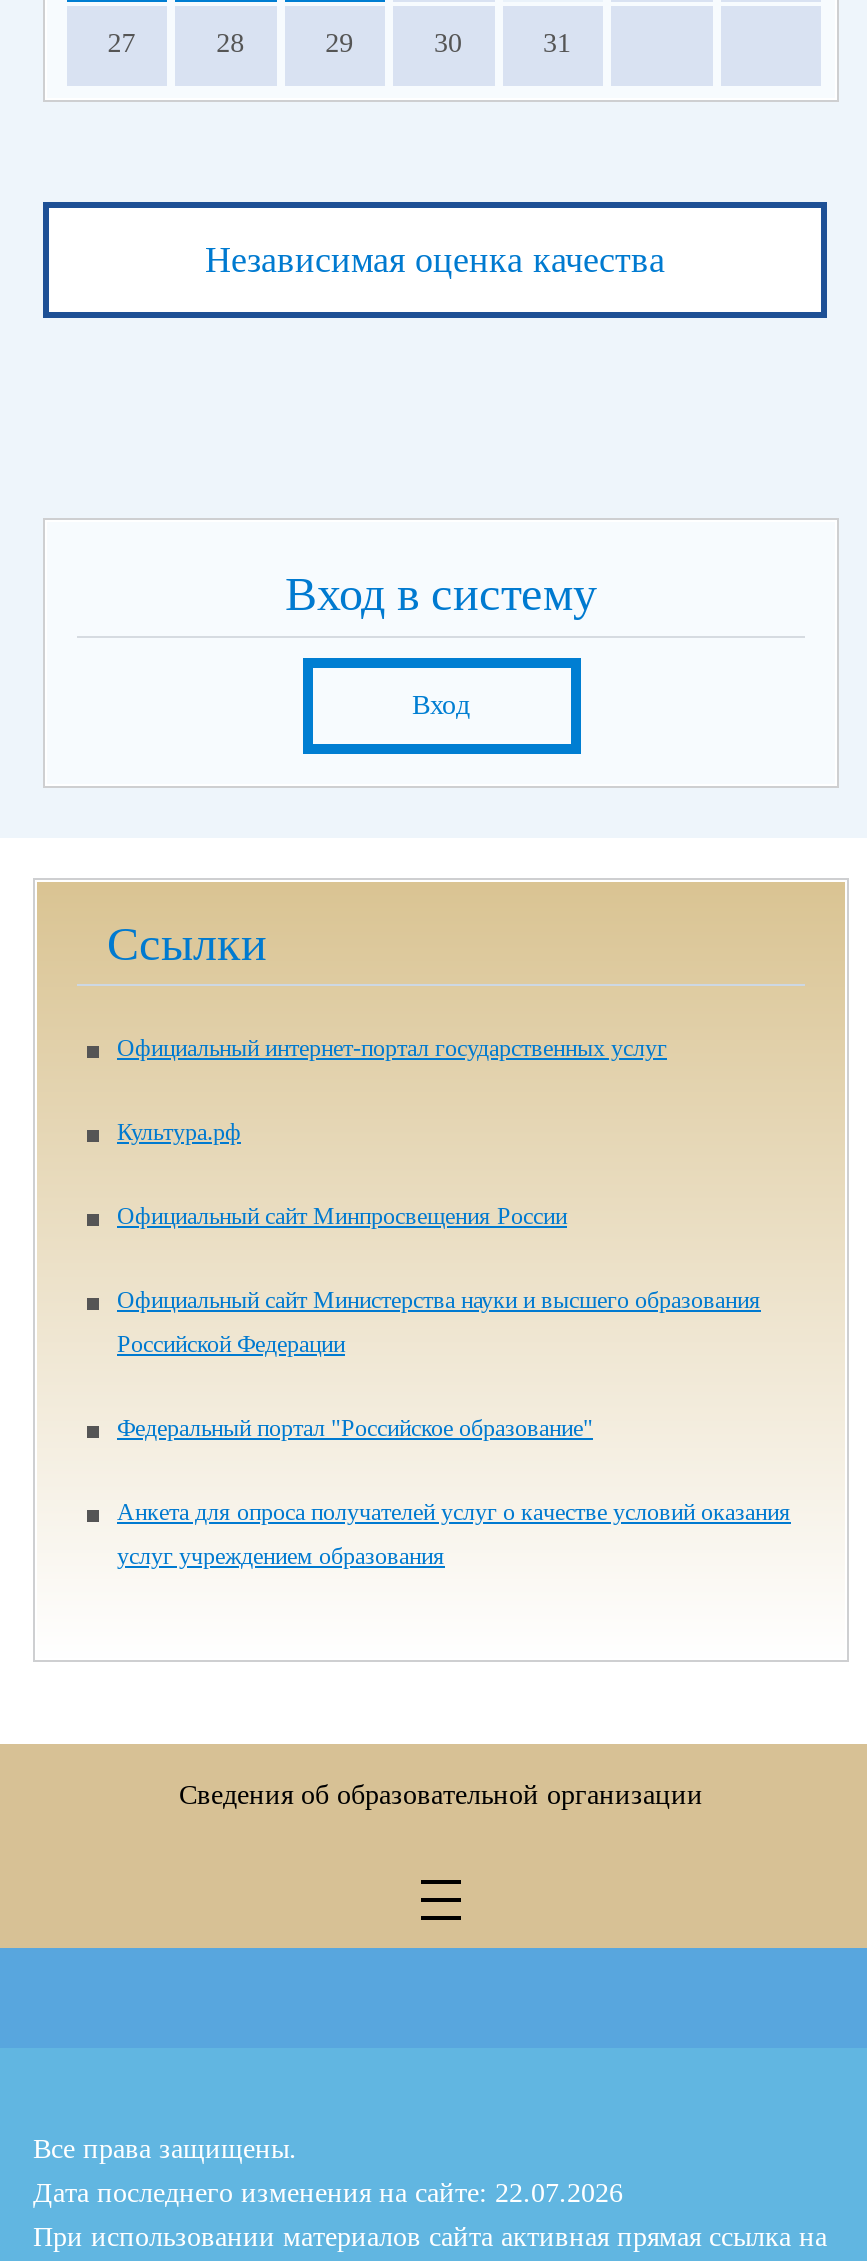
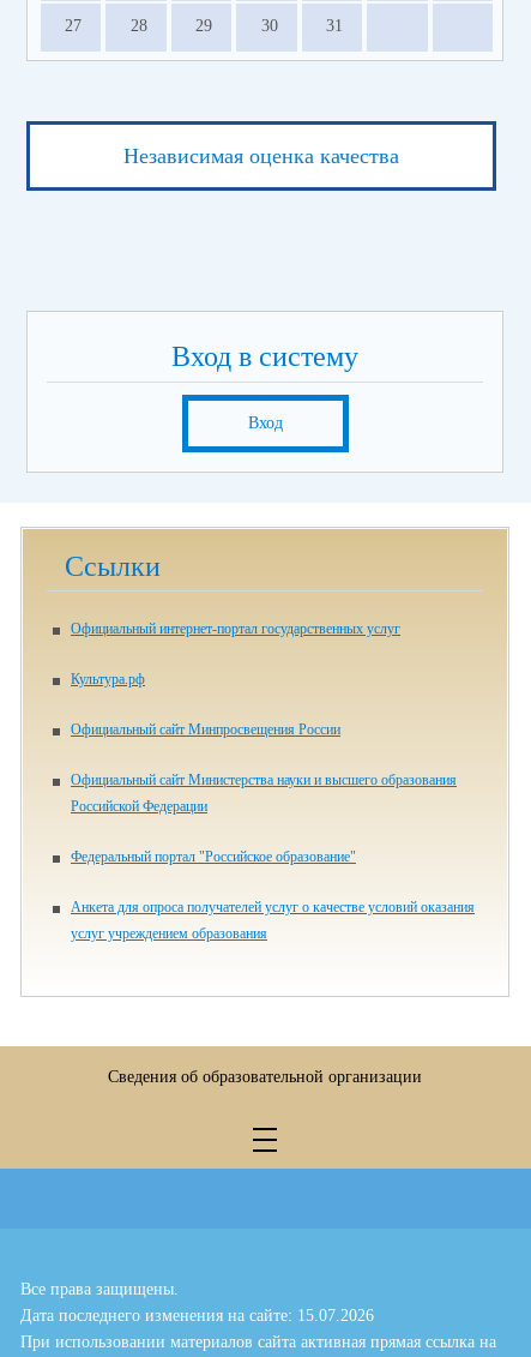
- Дата последнего изменения на сайте: 22.07.2026
+ Дата последнего изменения на сайте: 15.07.2026
